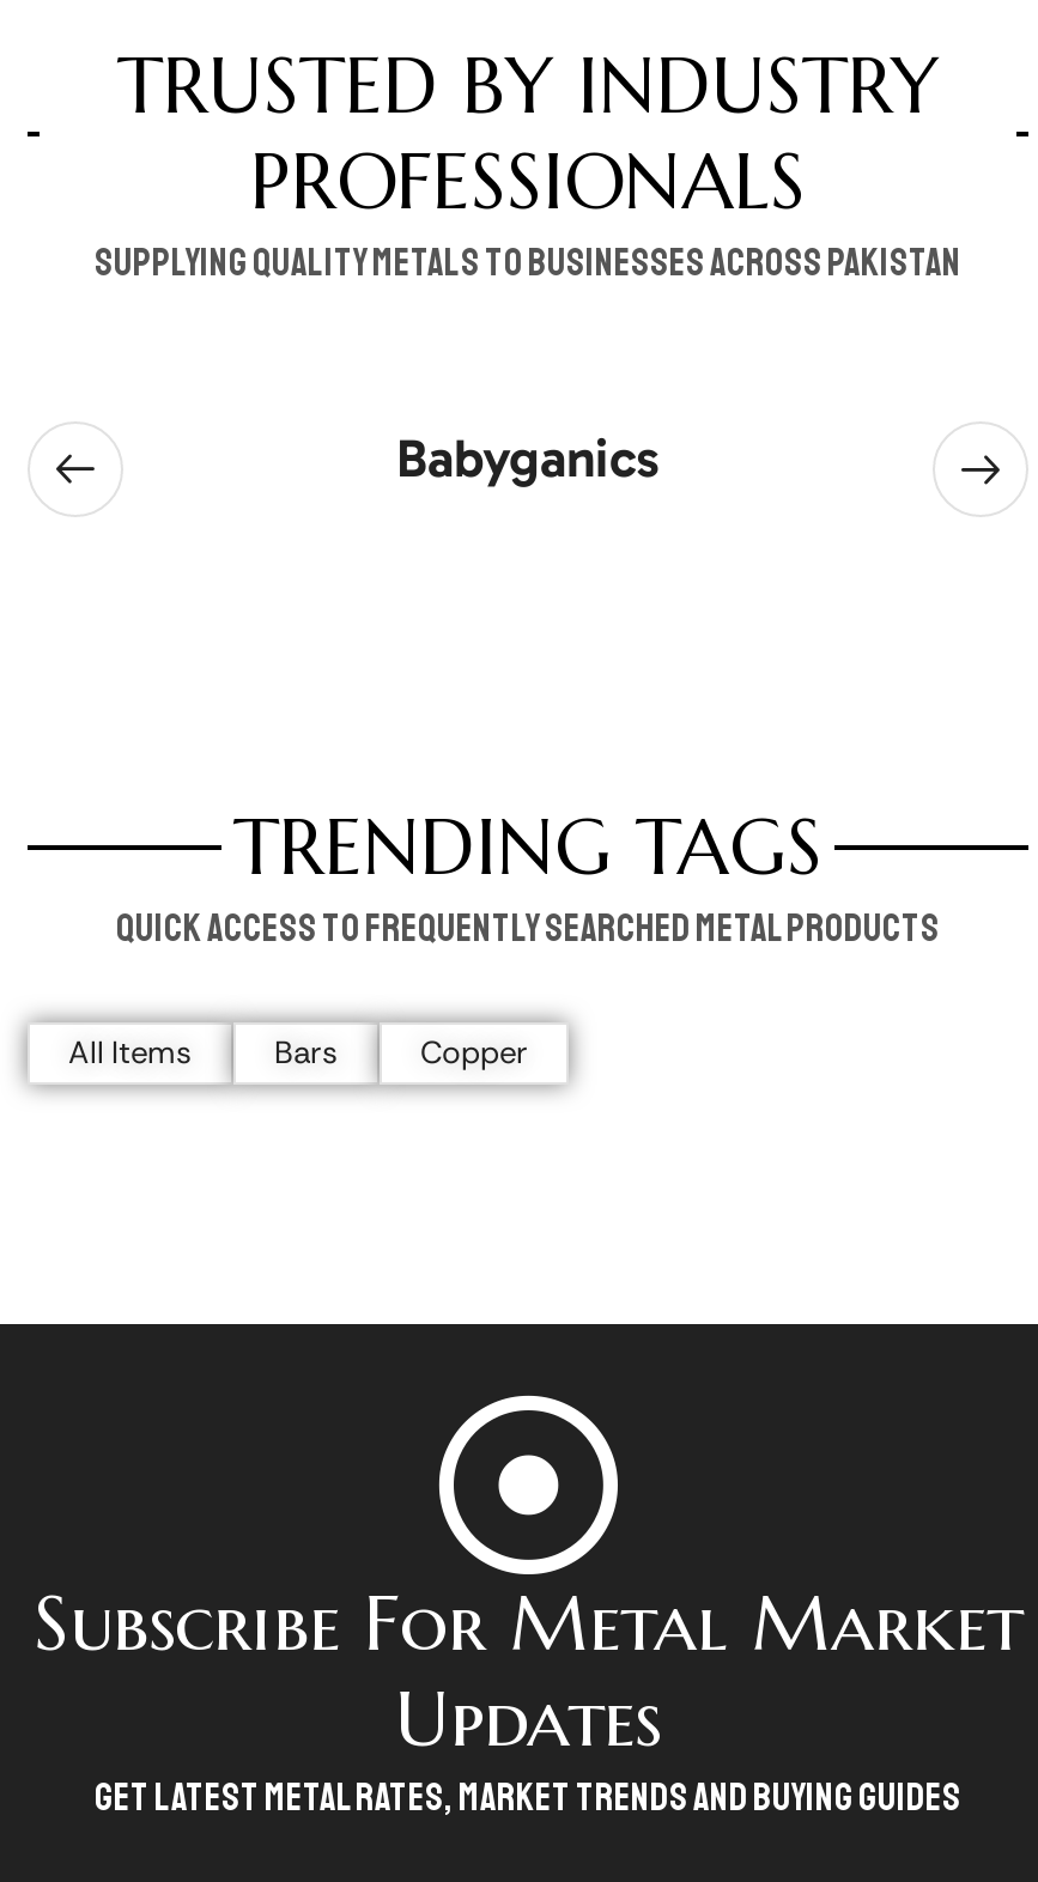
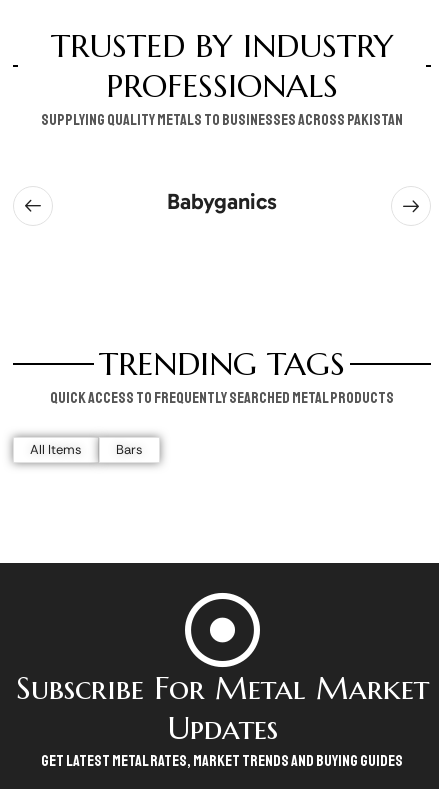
- Copper
